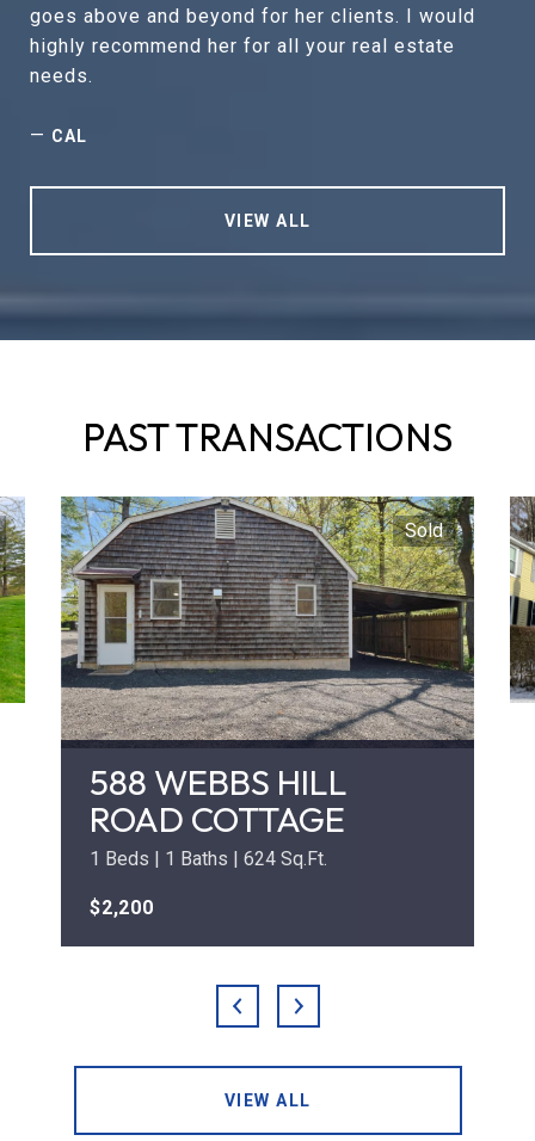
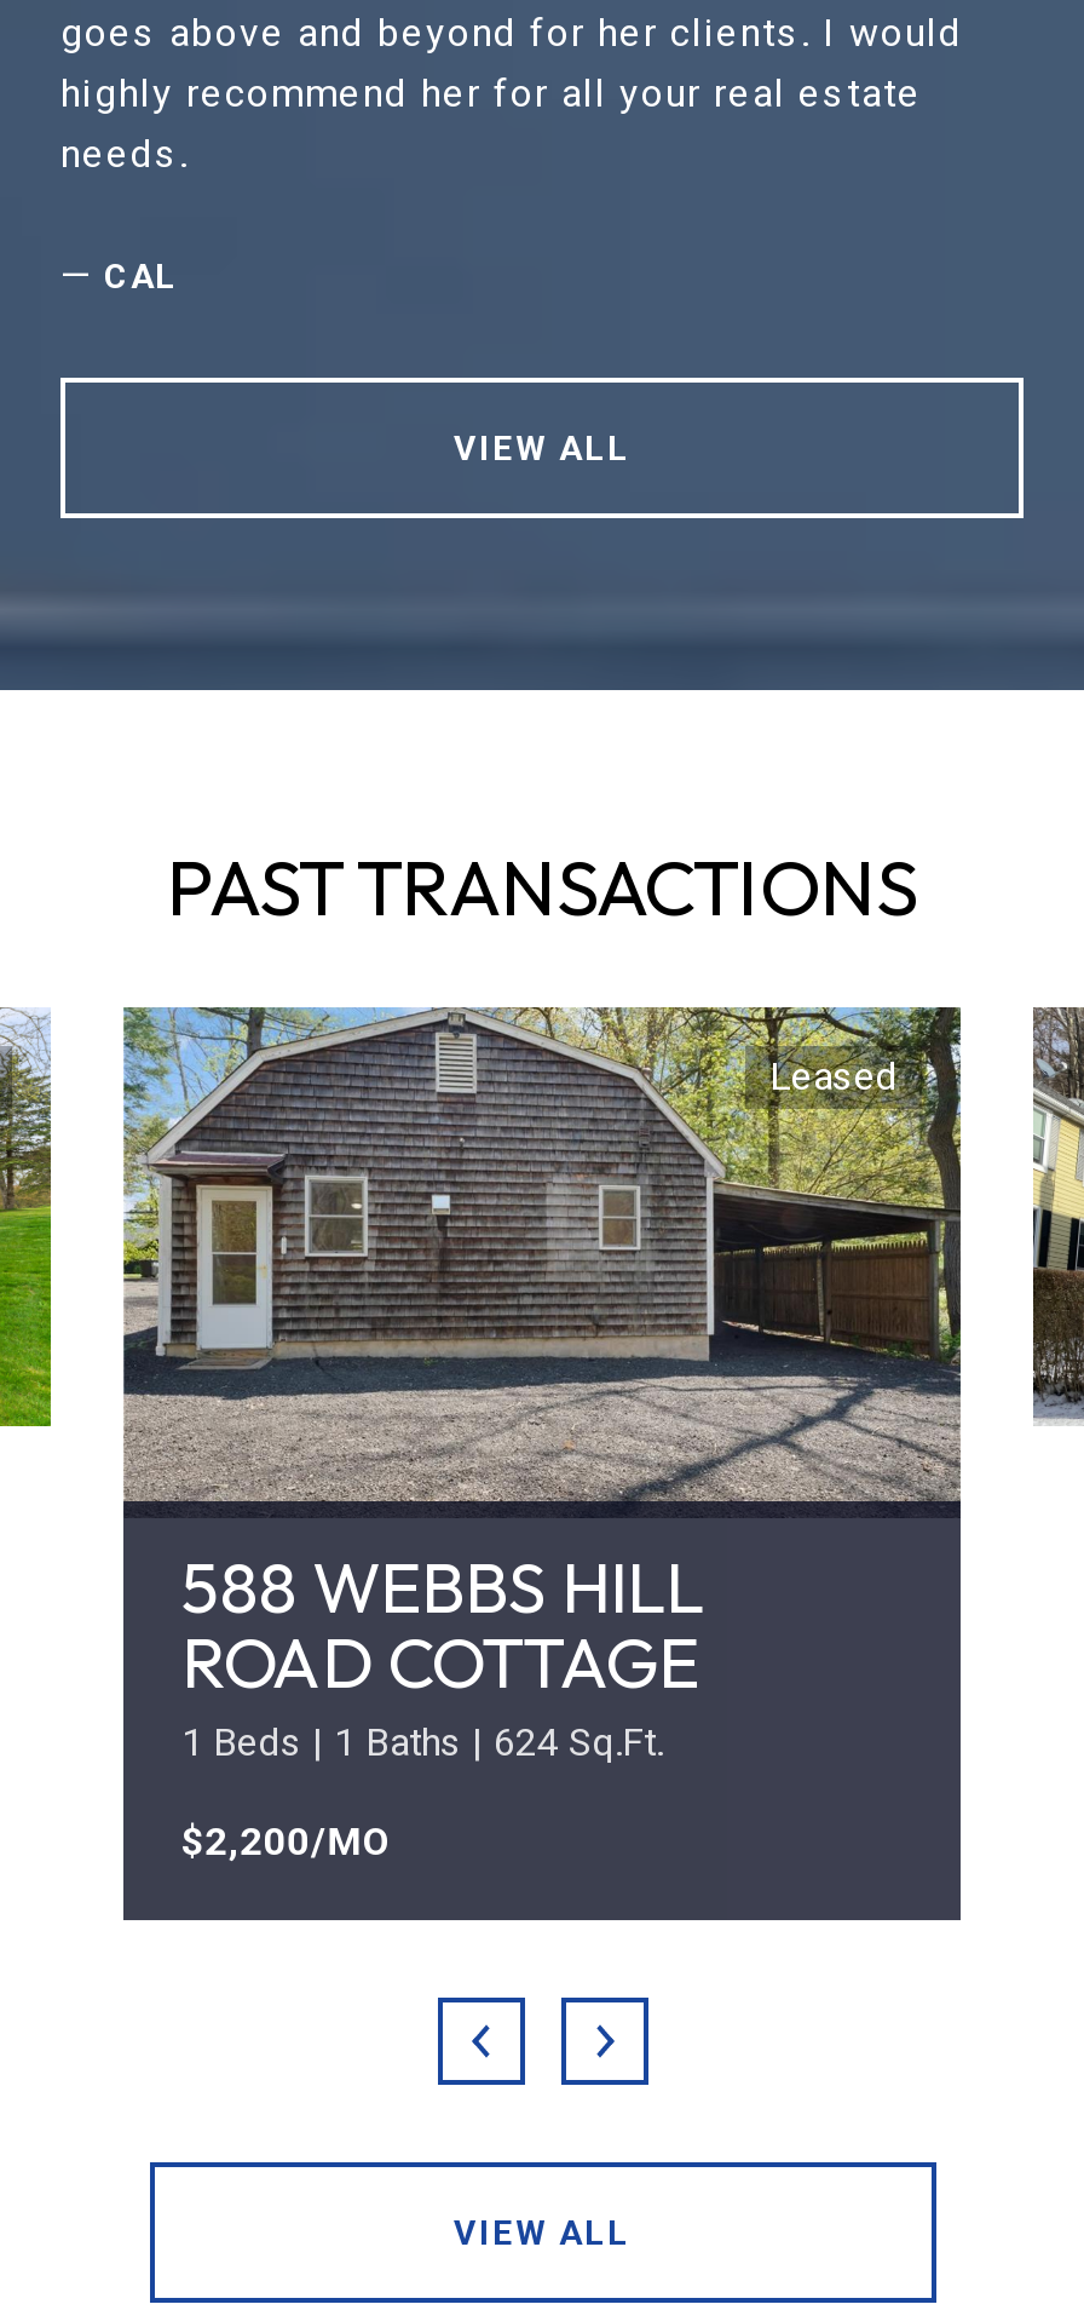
- Sold
+ Leased

- $2,200
+ $2,200/MO
